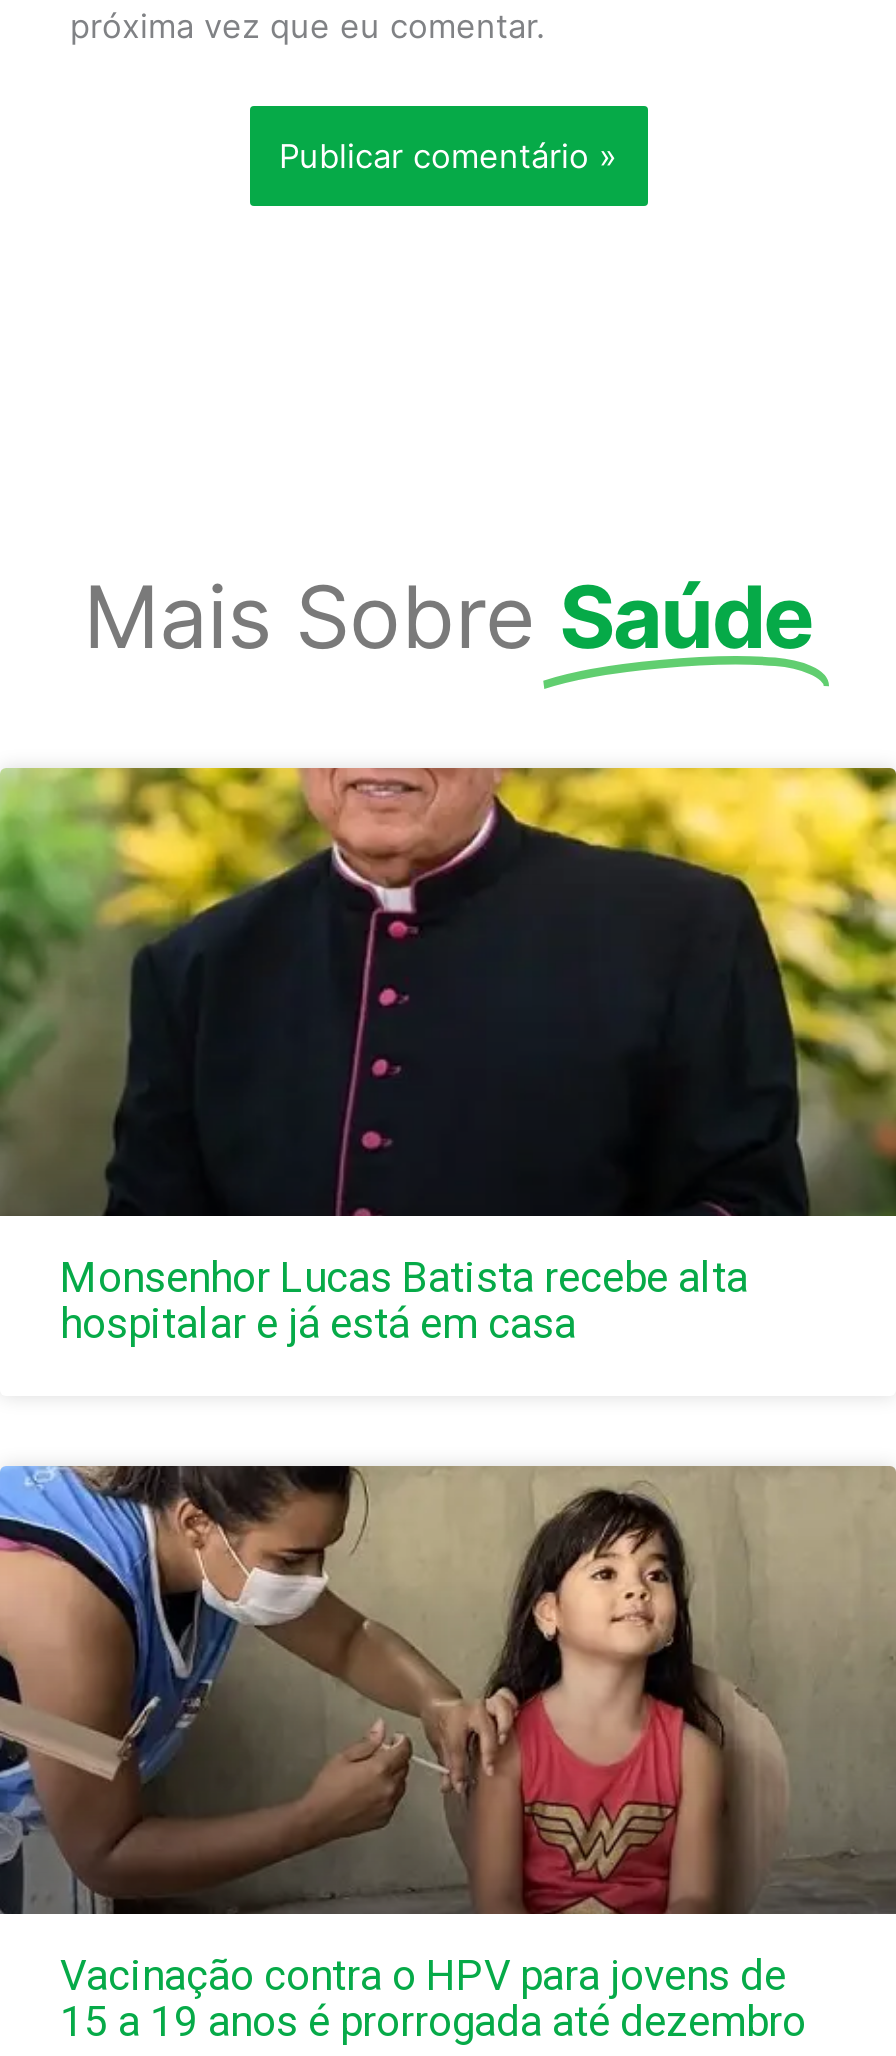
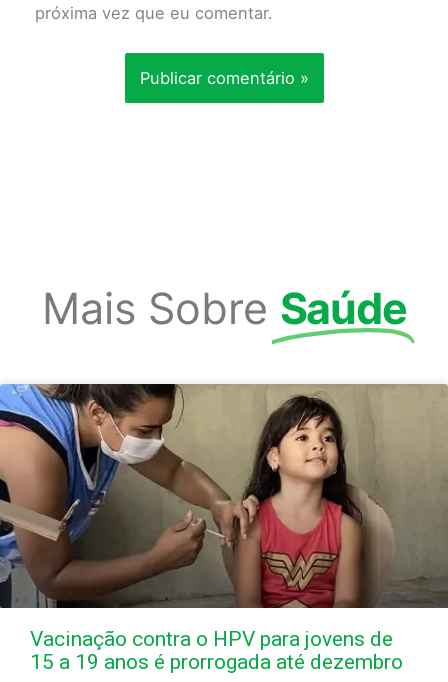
- [image]
- Monsenhor Lucas Batista recebe alta
- hospitalar e já está em casa
